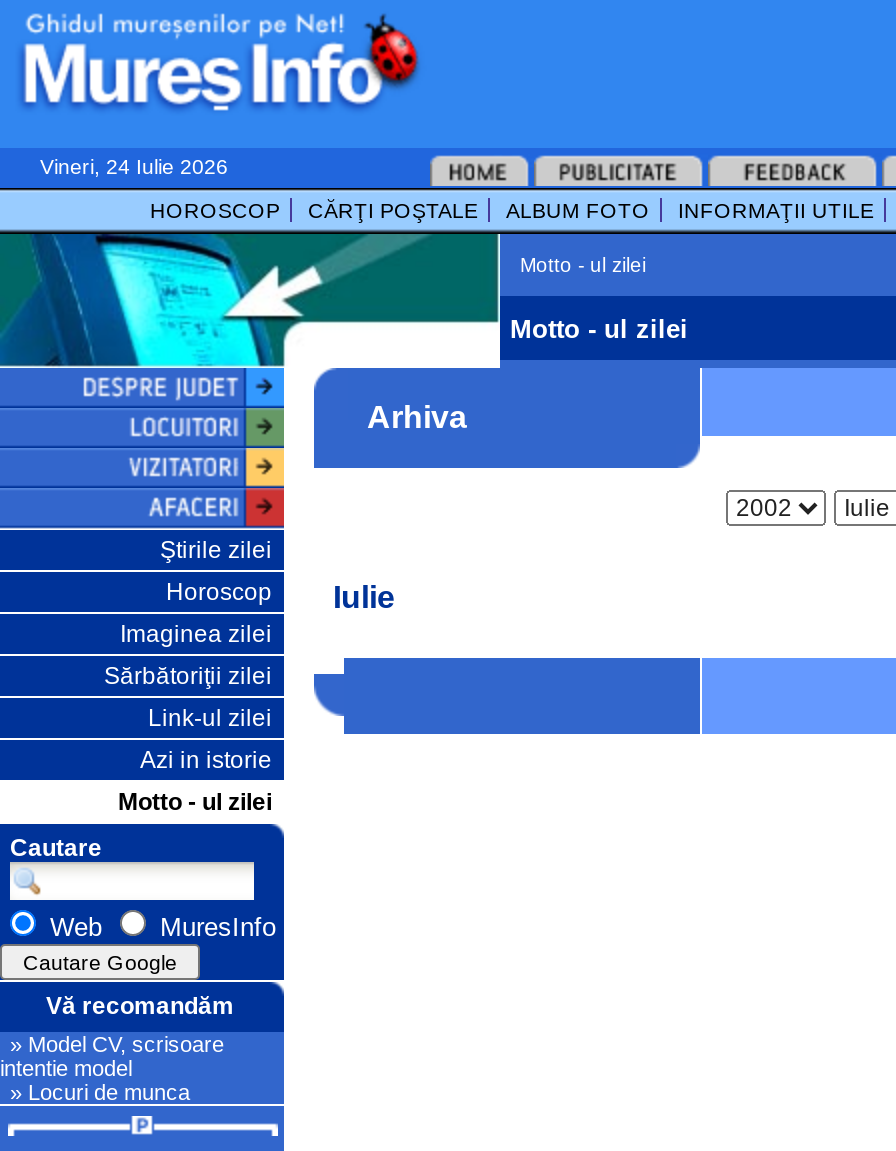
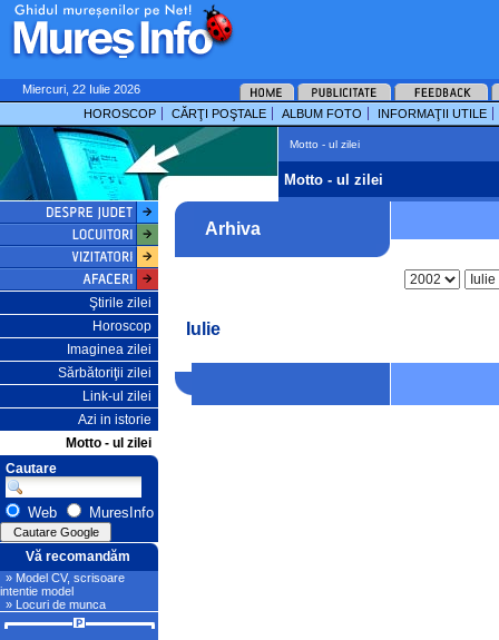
- Vineri, 24 Iulie 2026
+ Miercuri, 22 Iulie 2026
